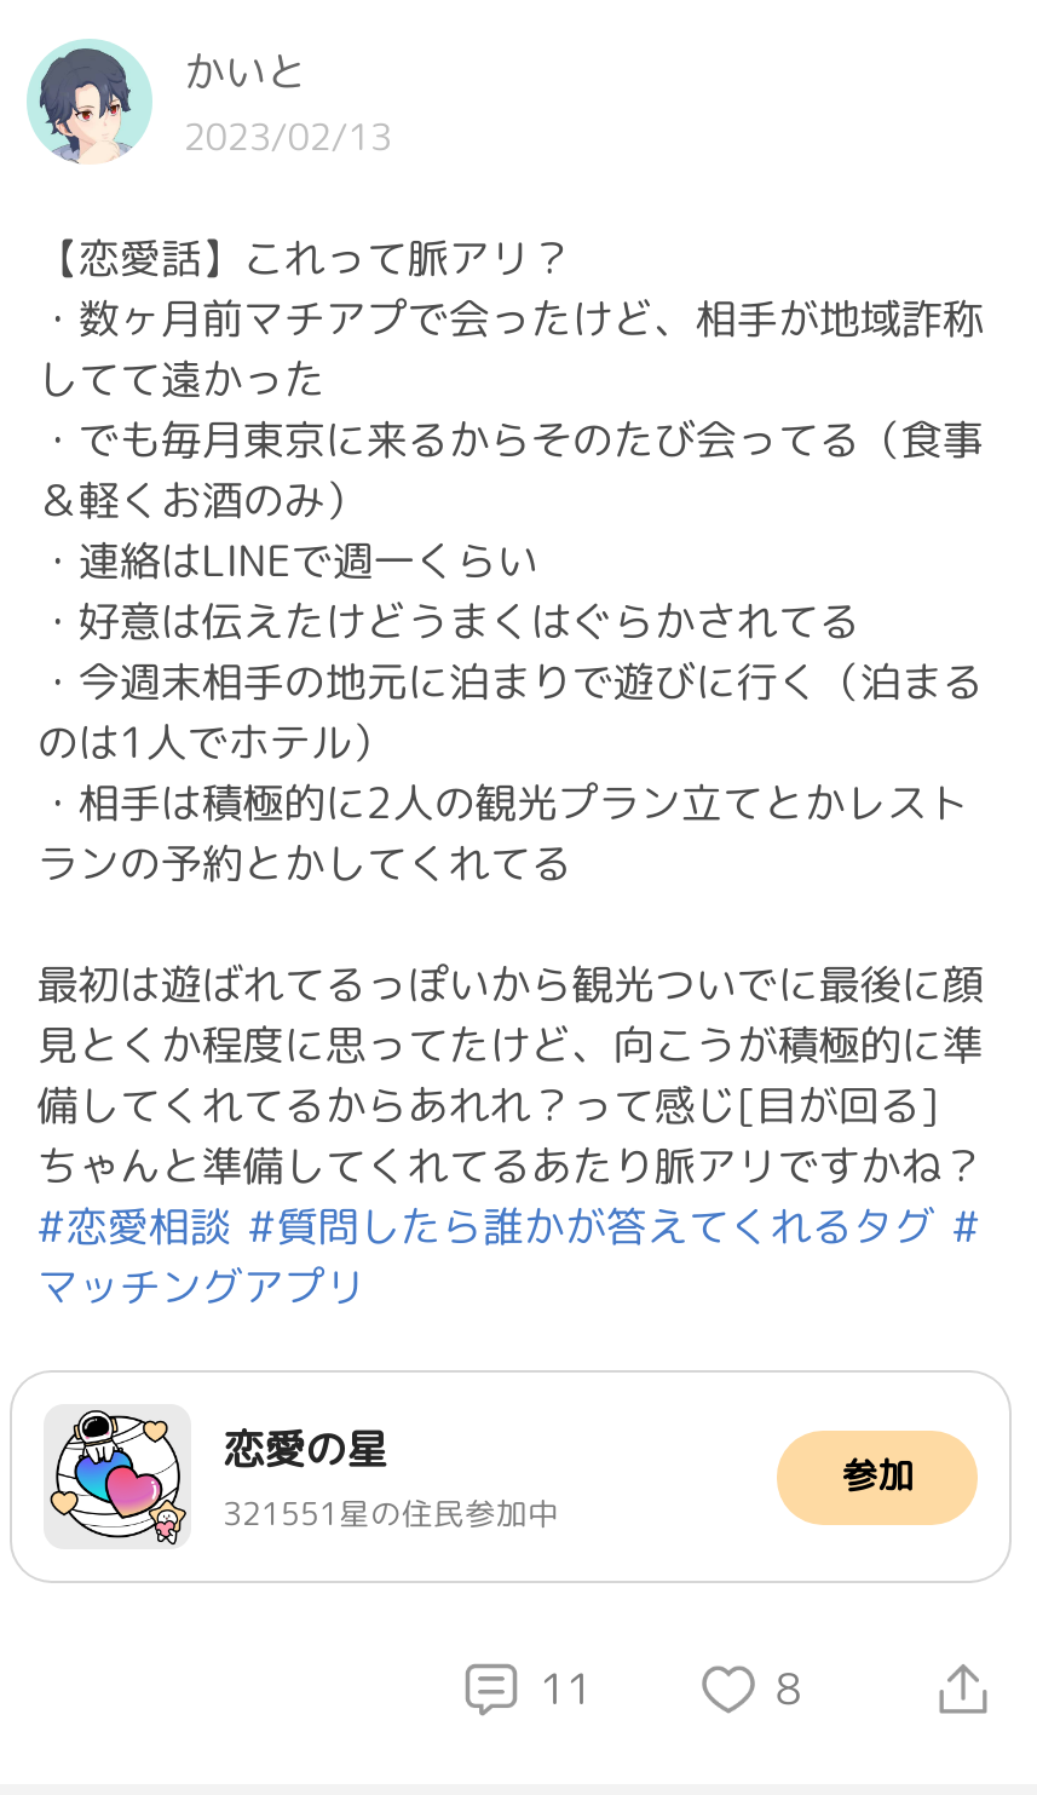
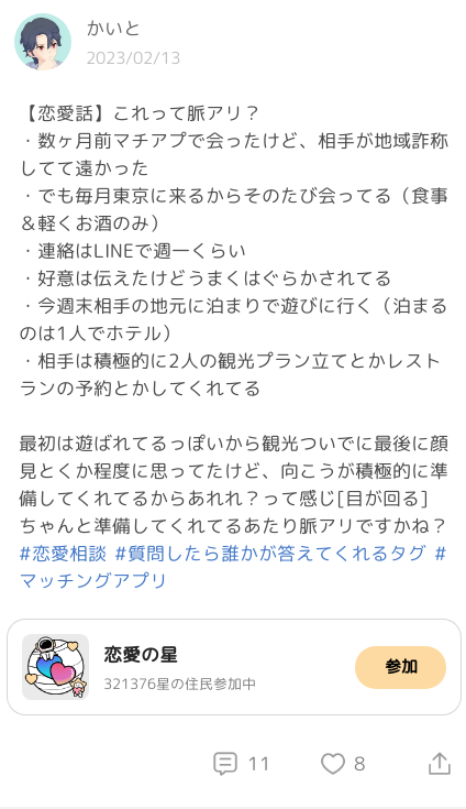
- 321551星の住民参加中
+ 321376星の住民参加中
